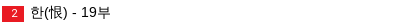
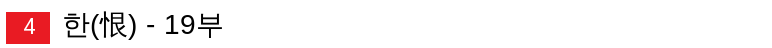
- 2
+ 4
